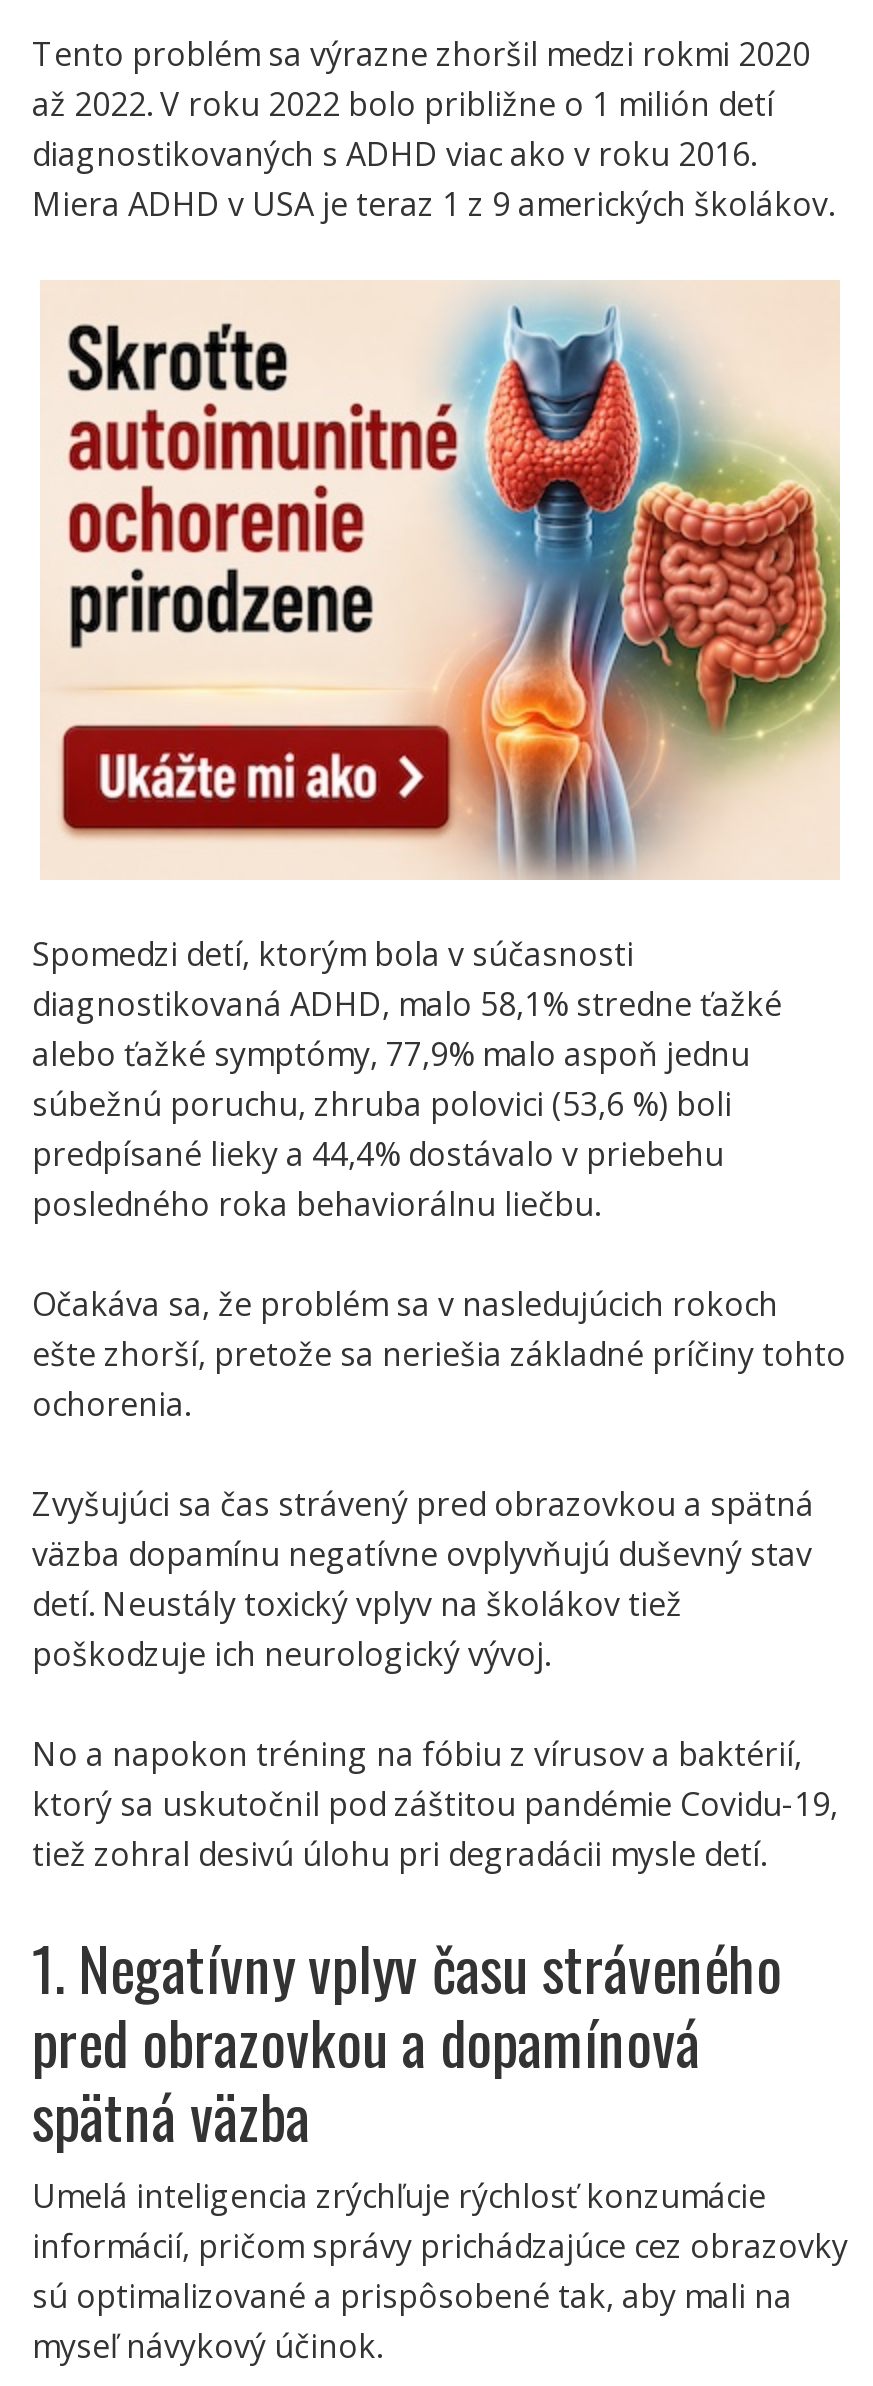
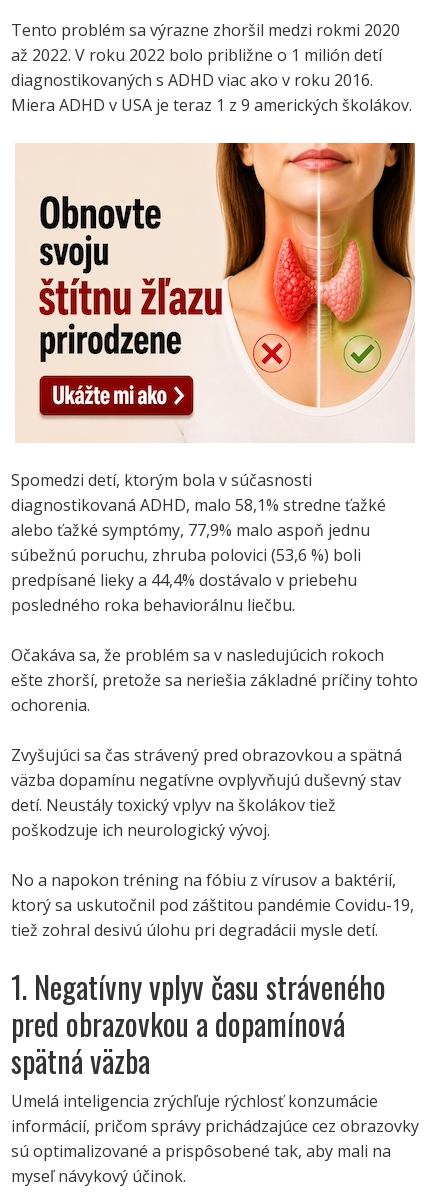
- [image]
+ [image]
